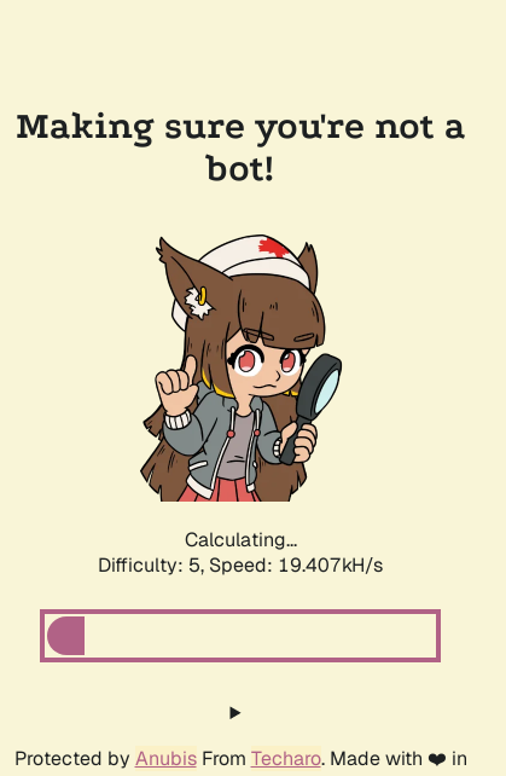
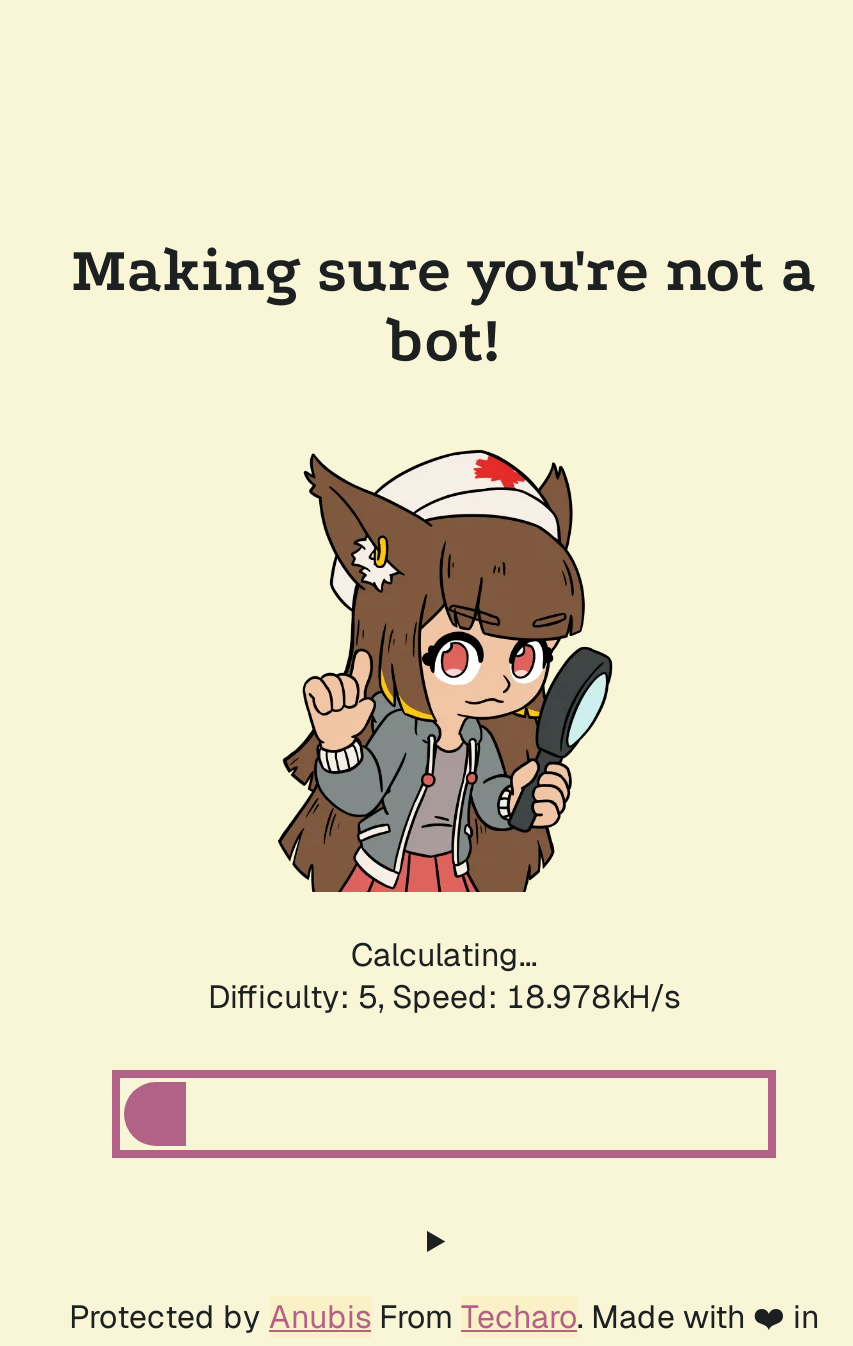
- Difficulty: 5, Speed: 19.407kH/s
+ Difficulty: 5, Speed: 18.978kH/s
